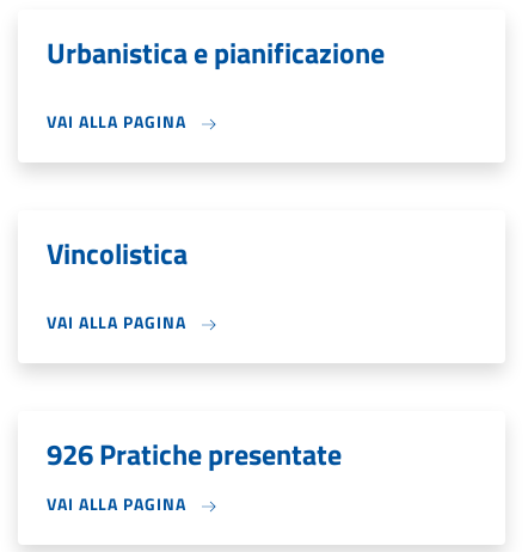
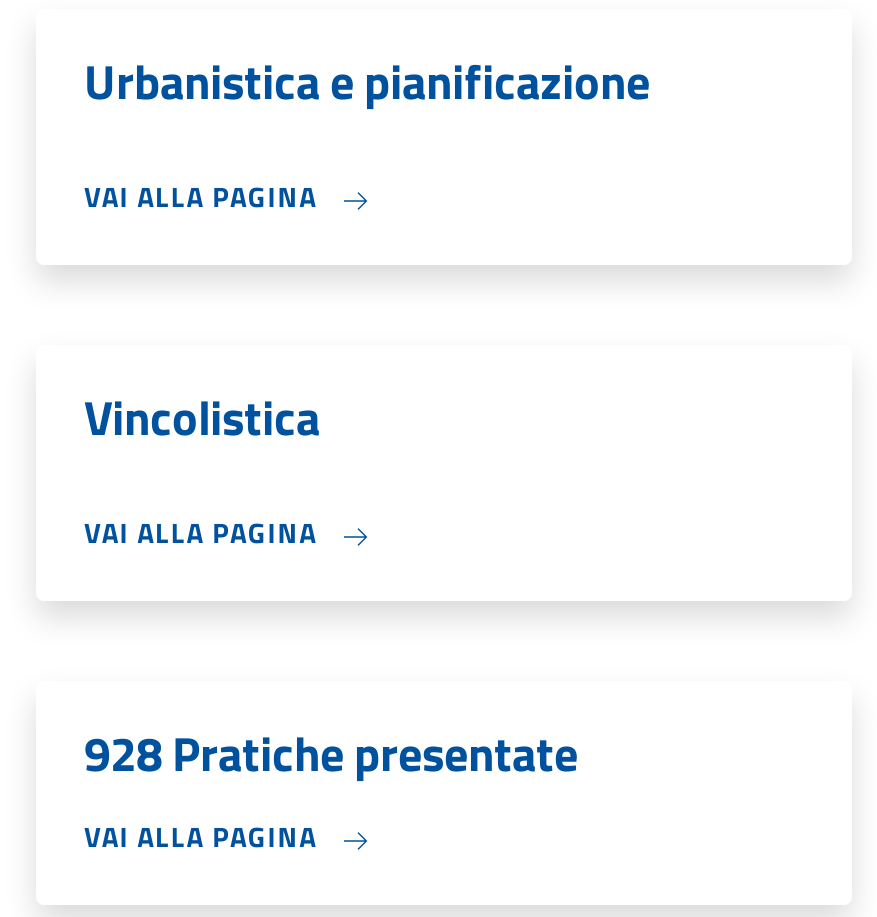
- 926 Pratiche presentate
+ 928 Pratiche presentate
